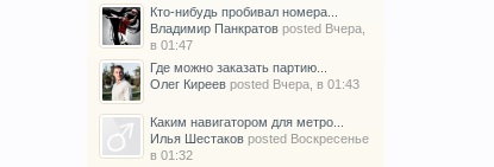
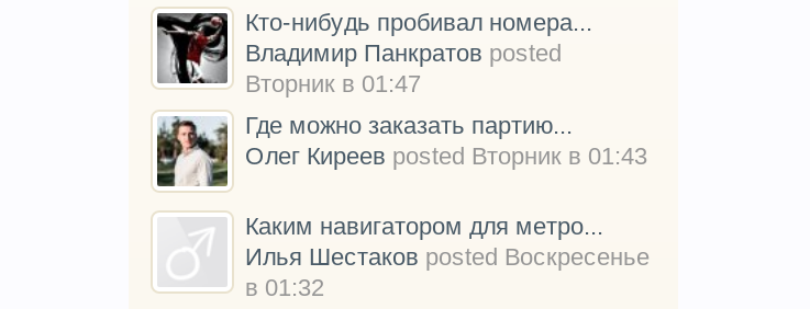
- Владимир Панкратов posted Вчера,
- в 01:47
+ Владимир Панкратов posted
+ Вторник в 01:47

- Олег Киреев posted Вчера, в 01:43
+ Олег Киреев posted Вторник в 01:43
